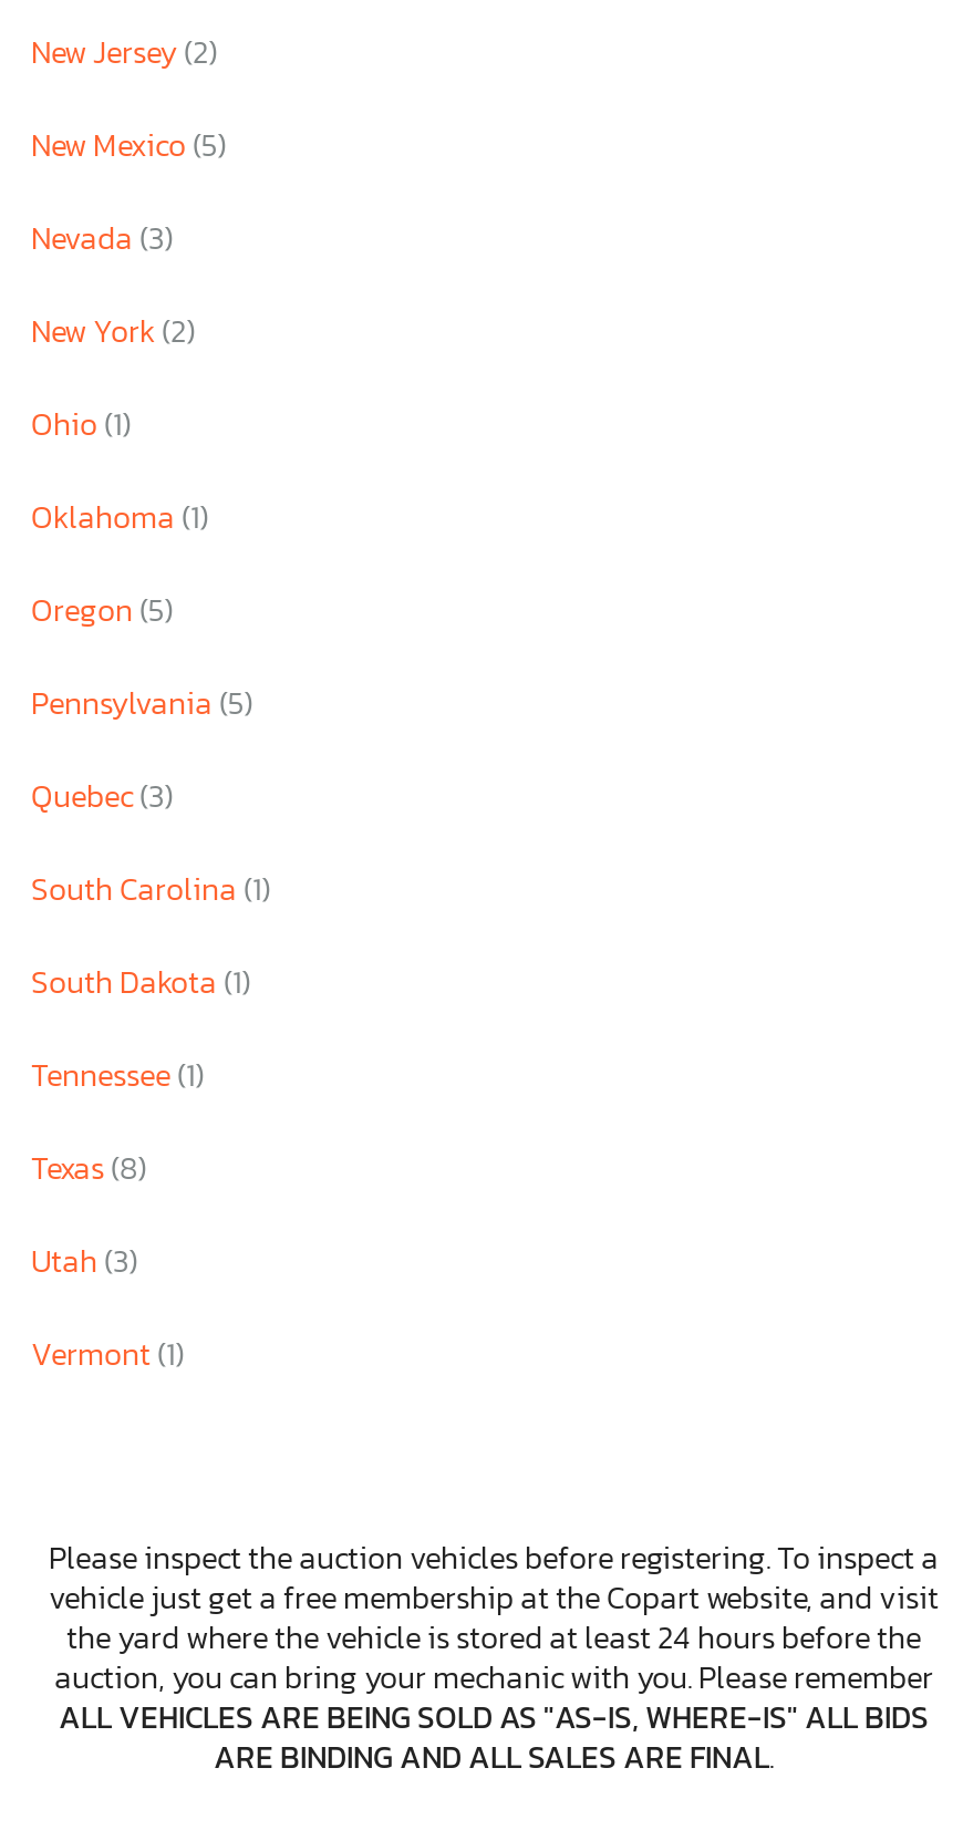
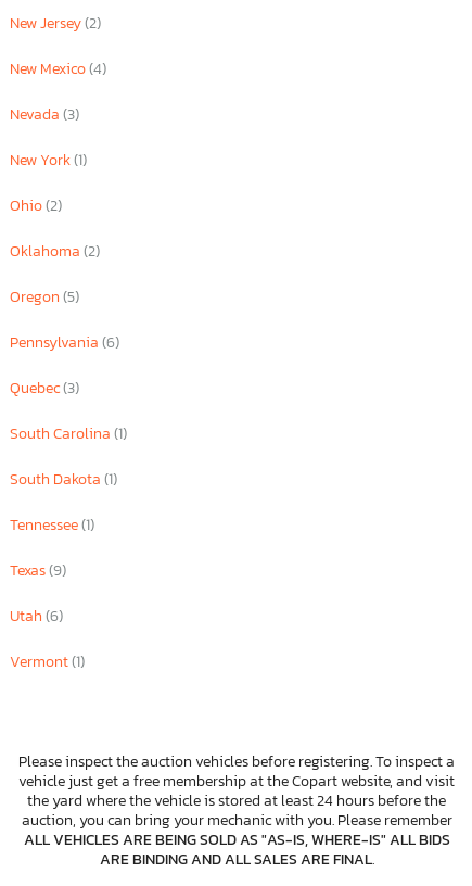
- New Mexico (5)
+ New Mexico (4)

- New York (2)
+ New York (1)

- Ohio (1)
+ Ohio (2)

- Oklahoma (1)
+ Oklahoma (2)

- Pennsylvania (5)
+ Pennsylvania (6)

- Texas (8)
+ Texas (9)

- Utah (3)
+ Utah (6)
